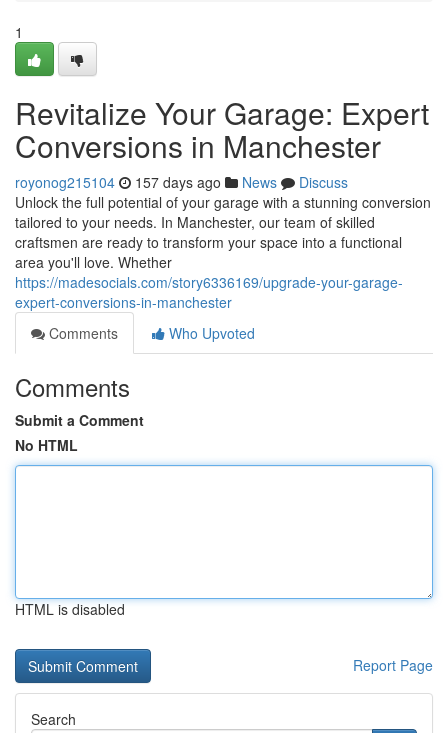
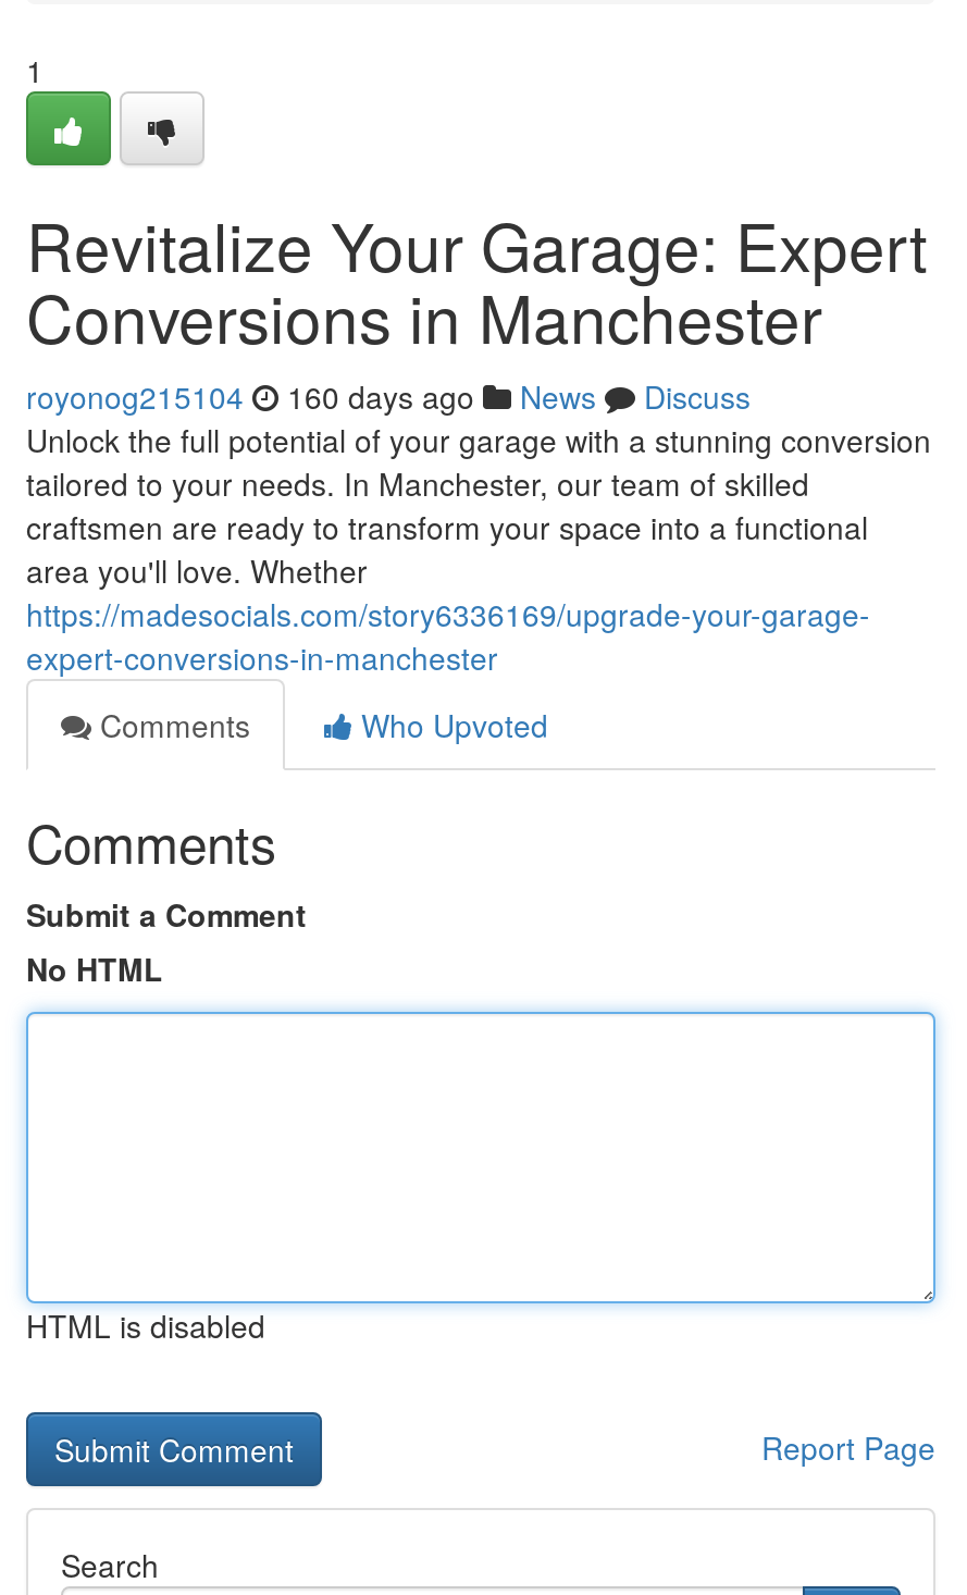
- royonog215104 157 days ago News Discuss
+ royonog215104 160 days ago News Discuss
